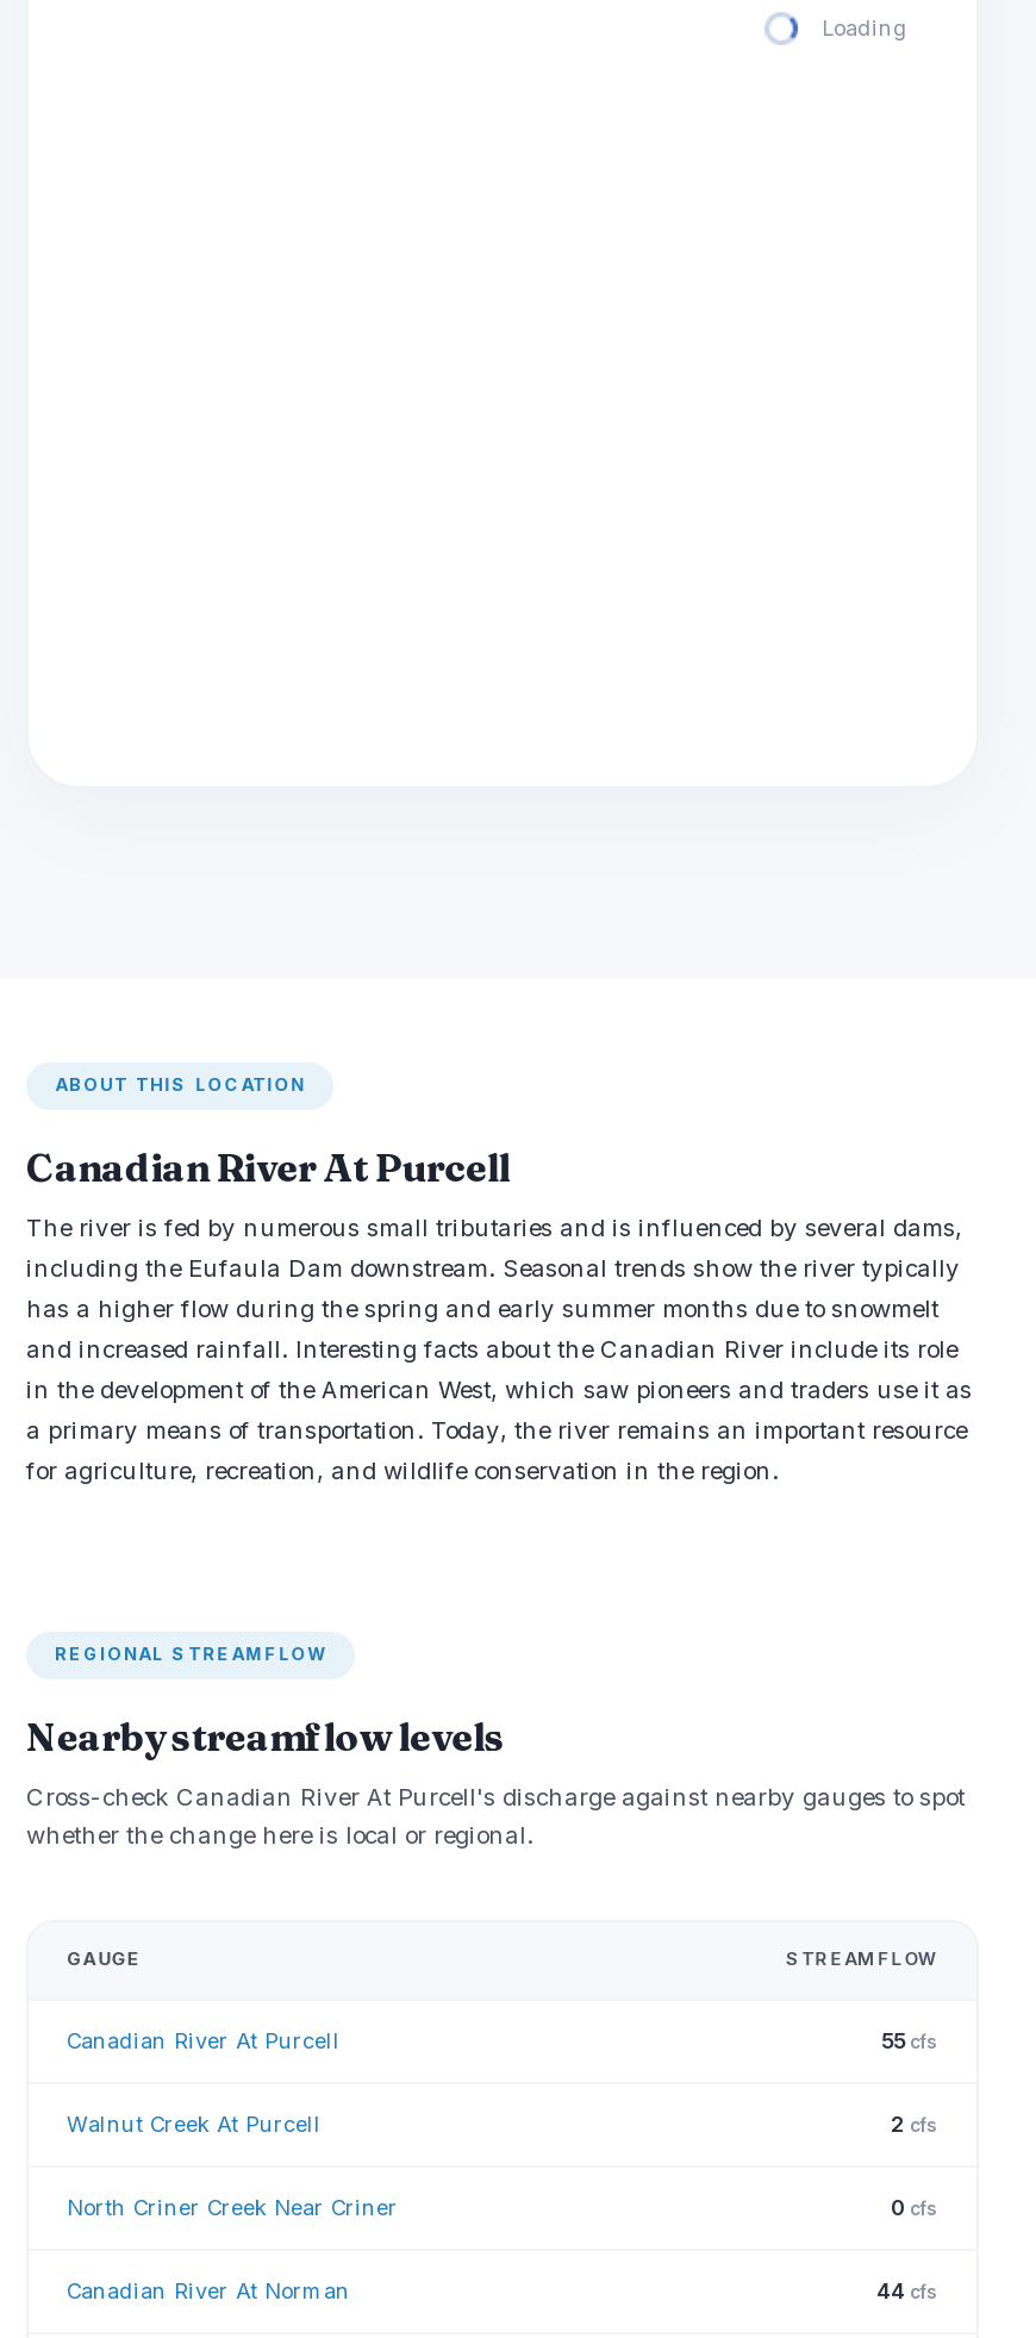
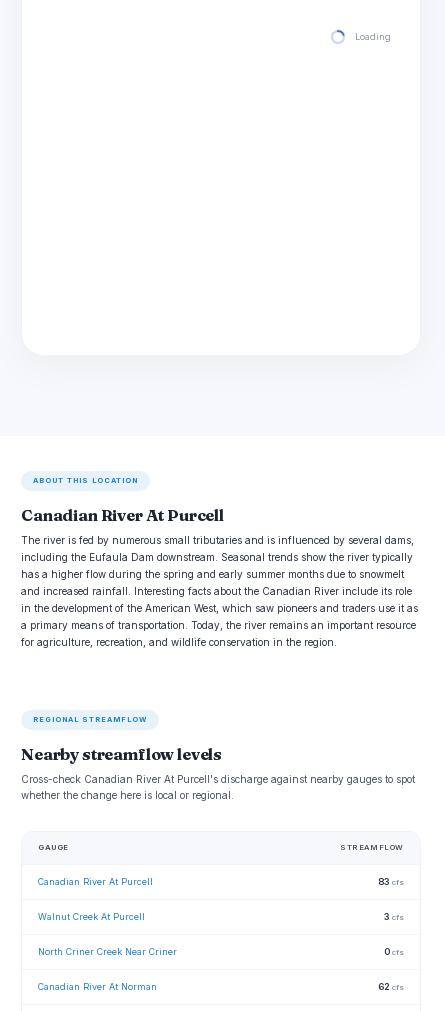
- 55 cfs
+ 83 cfs

- 2 cfs
+ 3 cfs

- 44 cfs
+ 62 cfs
